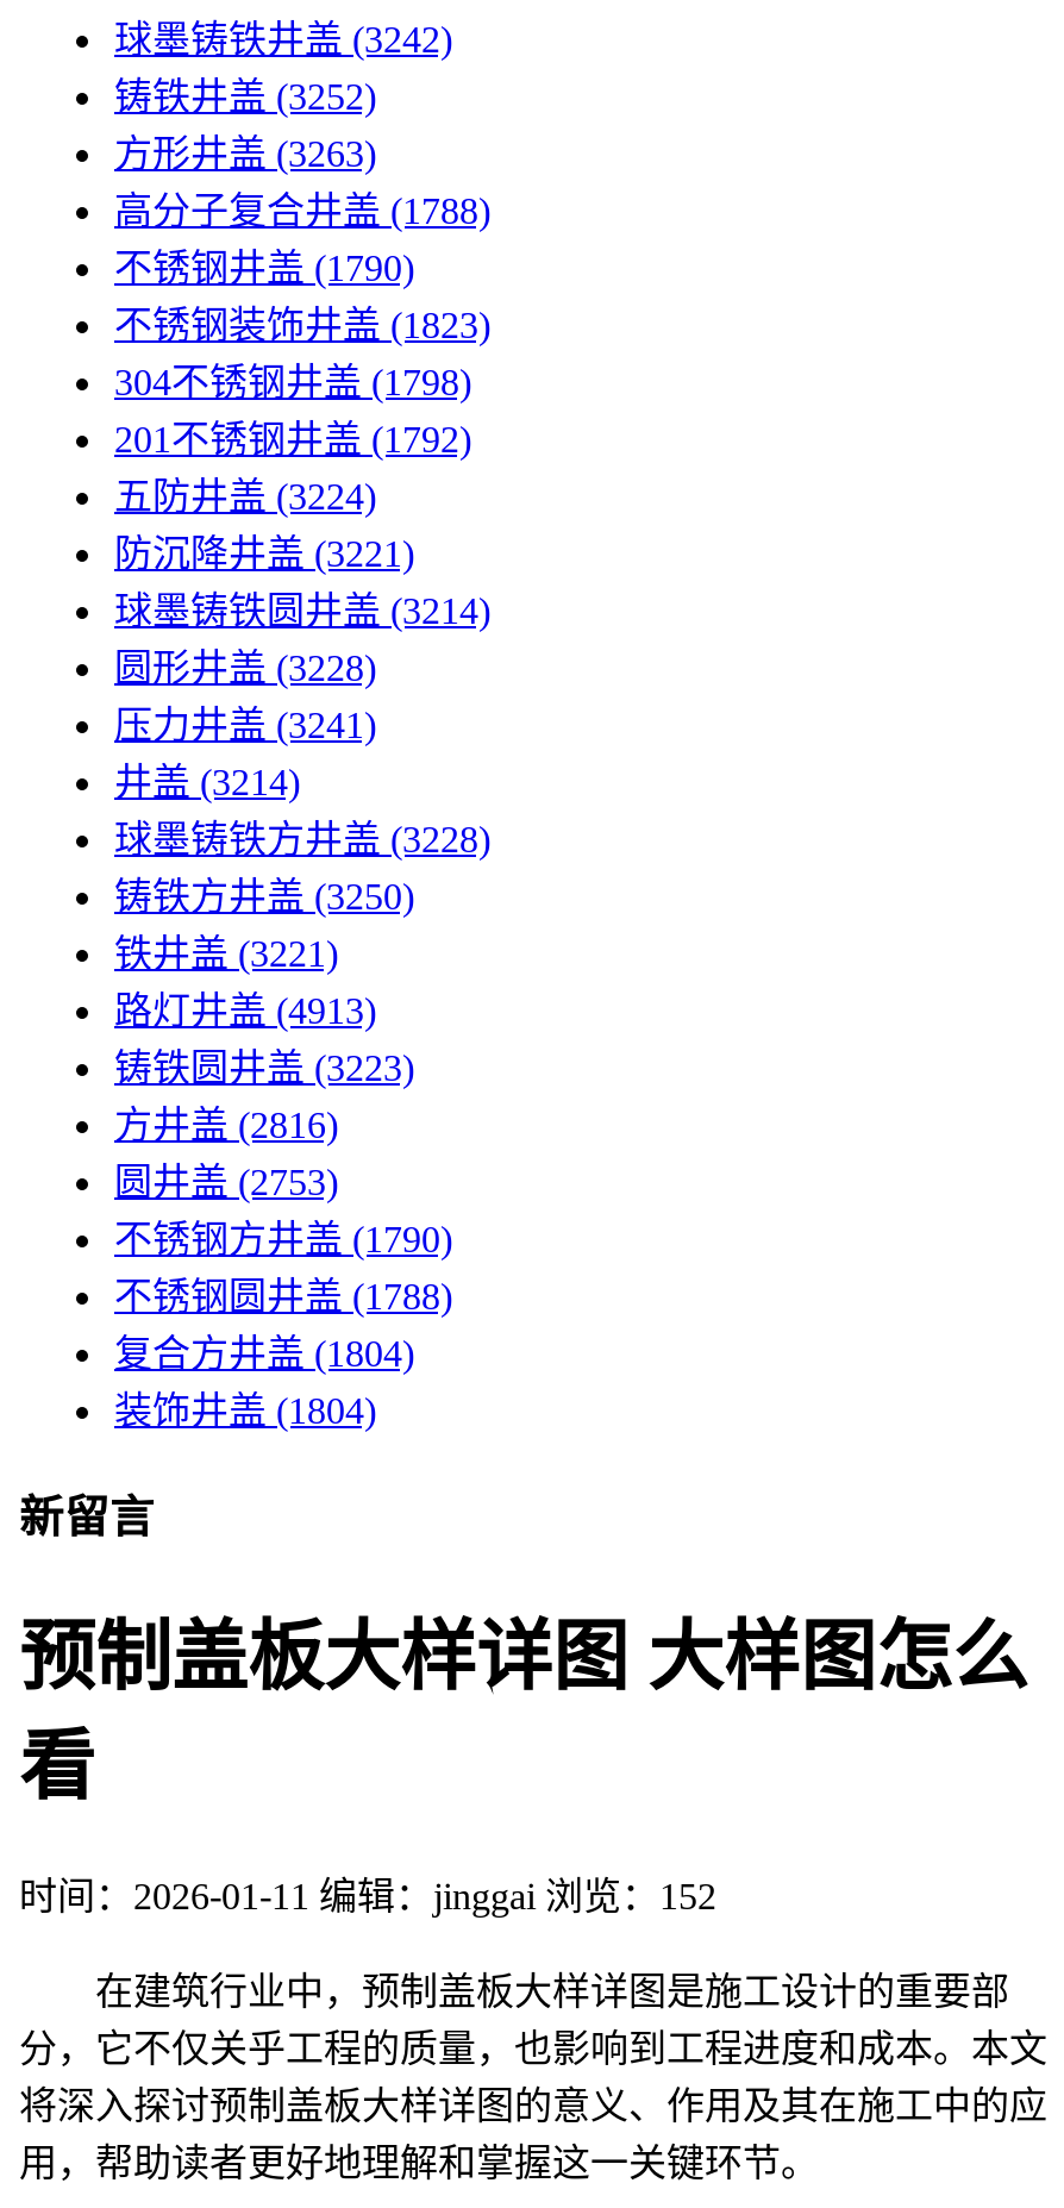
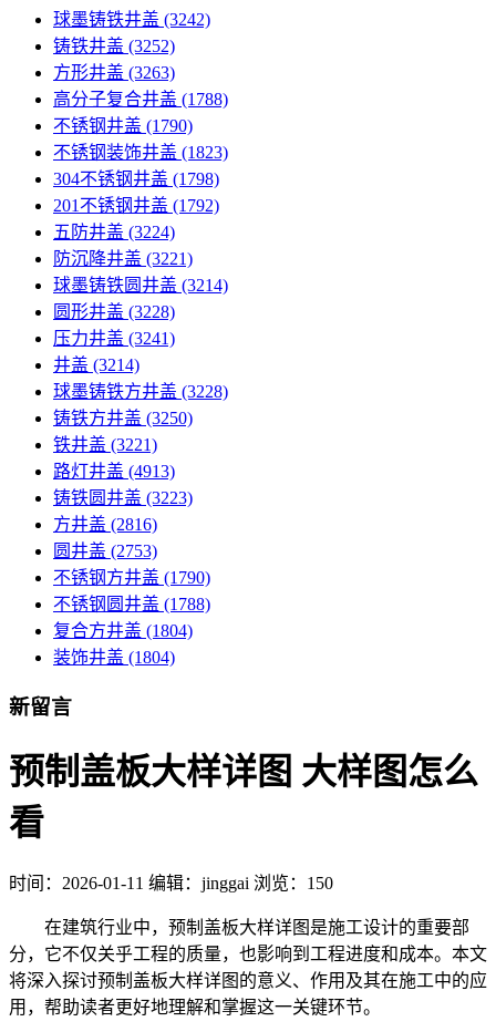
- 时间：2026-01-11 编辑：jinggai 浏览：152
+ 时间：2026-01-11 编辑：jinggai 浏览：150
